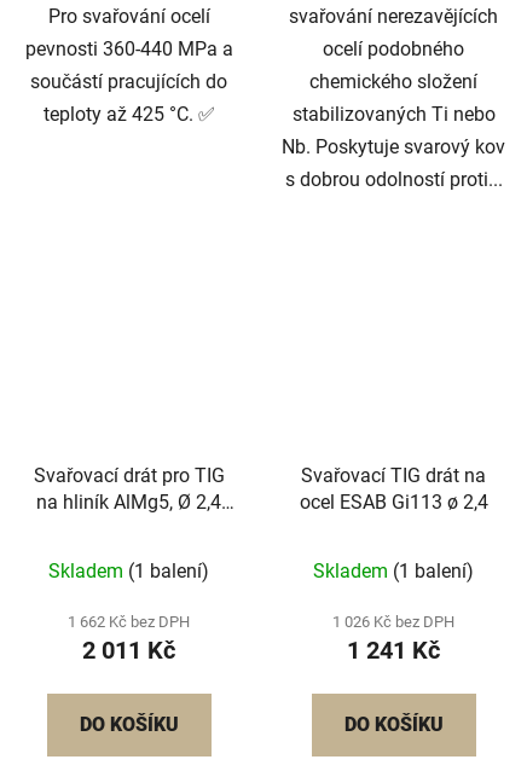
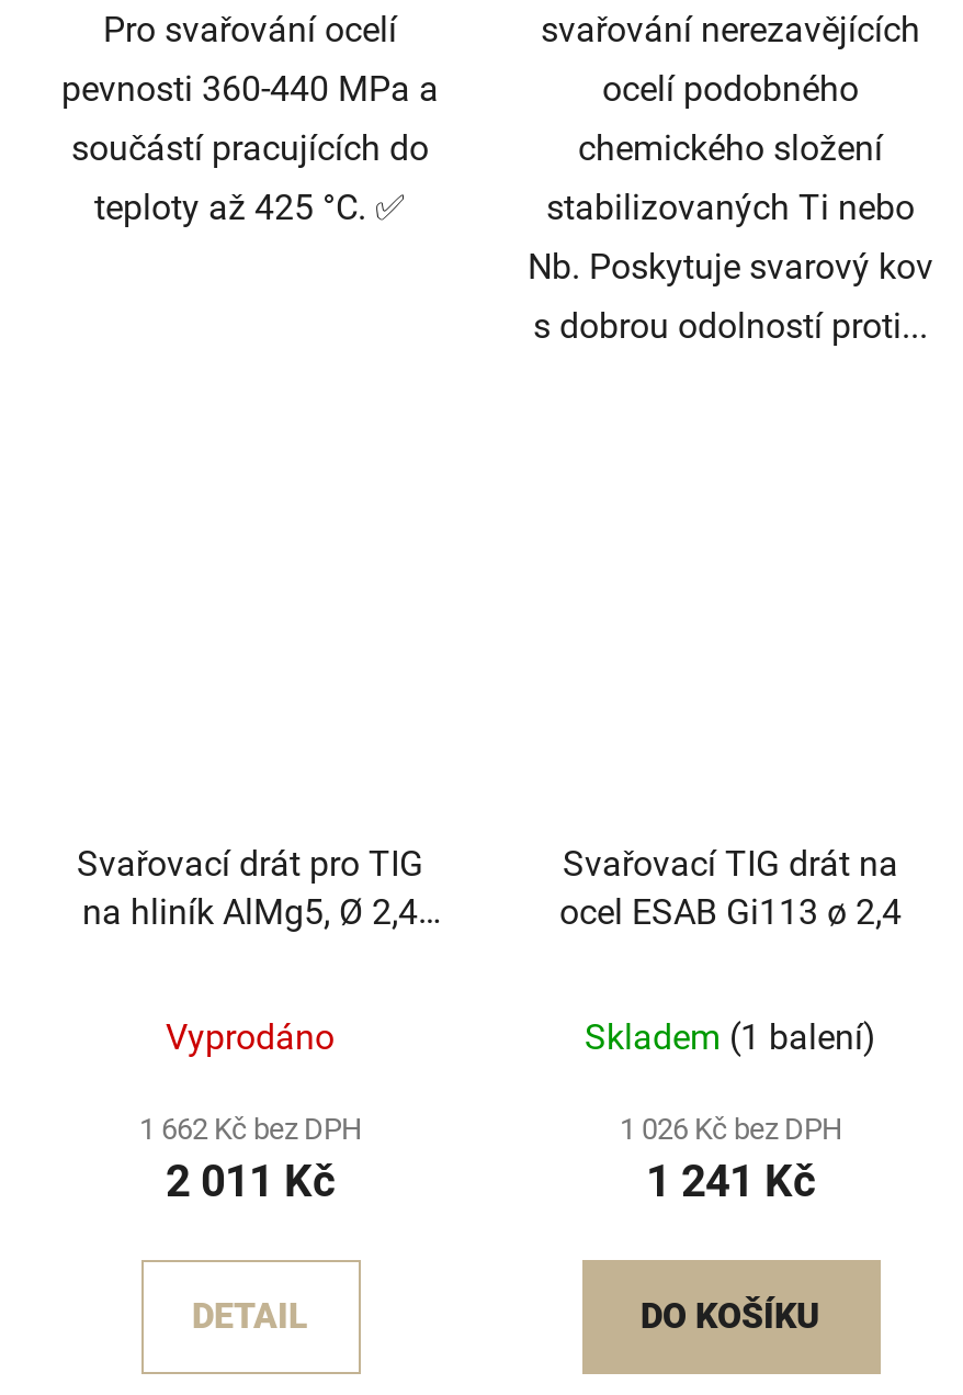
- Skladem (1 balení)
+ Vyprodáno

- DO KOŠÍKU
+ DETAIL
